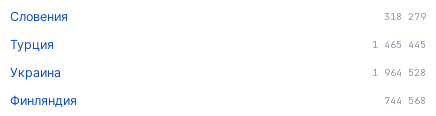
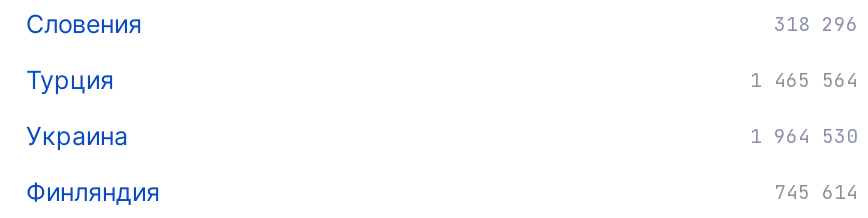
- 318 279
+ 318 296

- 1 465 445
+ 1 465 564

- 1 964 528
+ 1 964 530

- 744 568
+ 745 614
